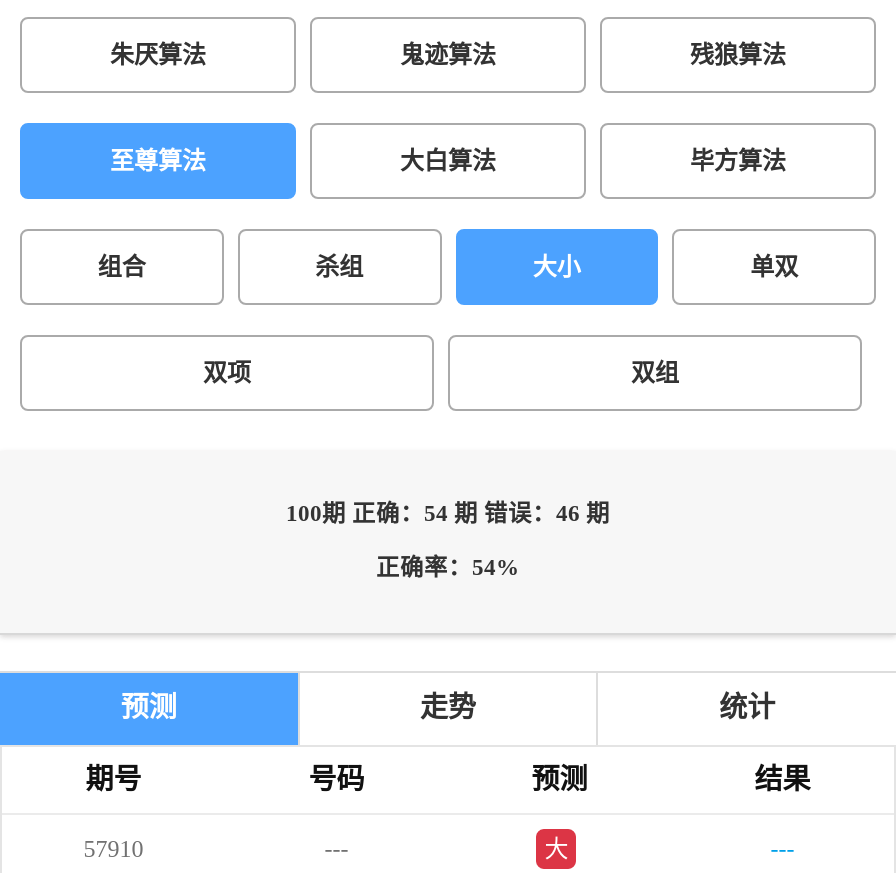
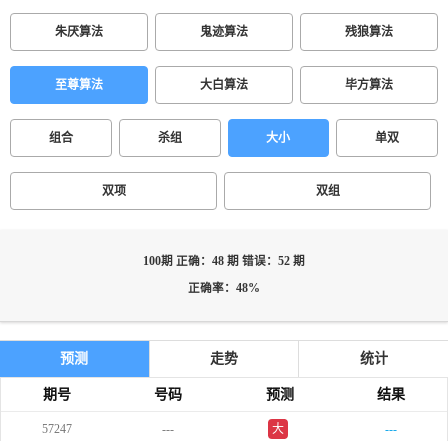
- 100期 正确：54 期 错误：46 期
+ 100期 正确：48 期 错误：52 期

- 正确率：54%
+ 正确率：48%

- 57910
+ 57247
